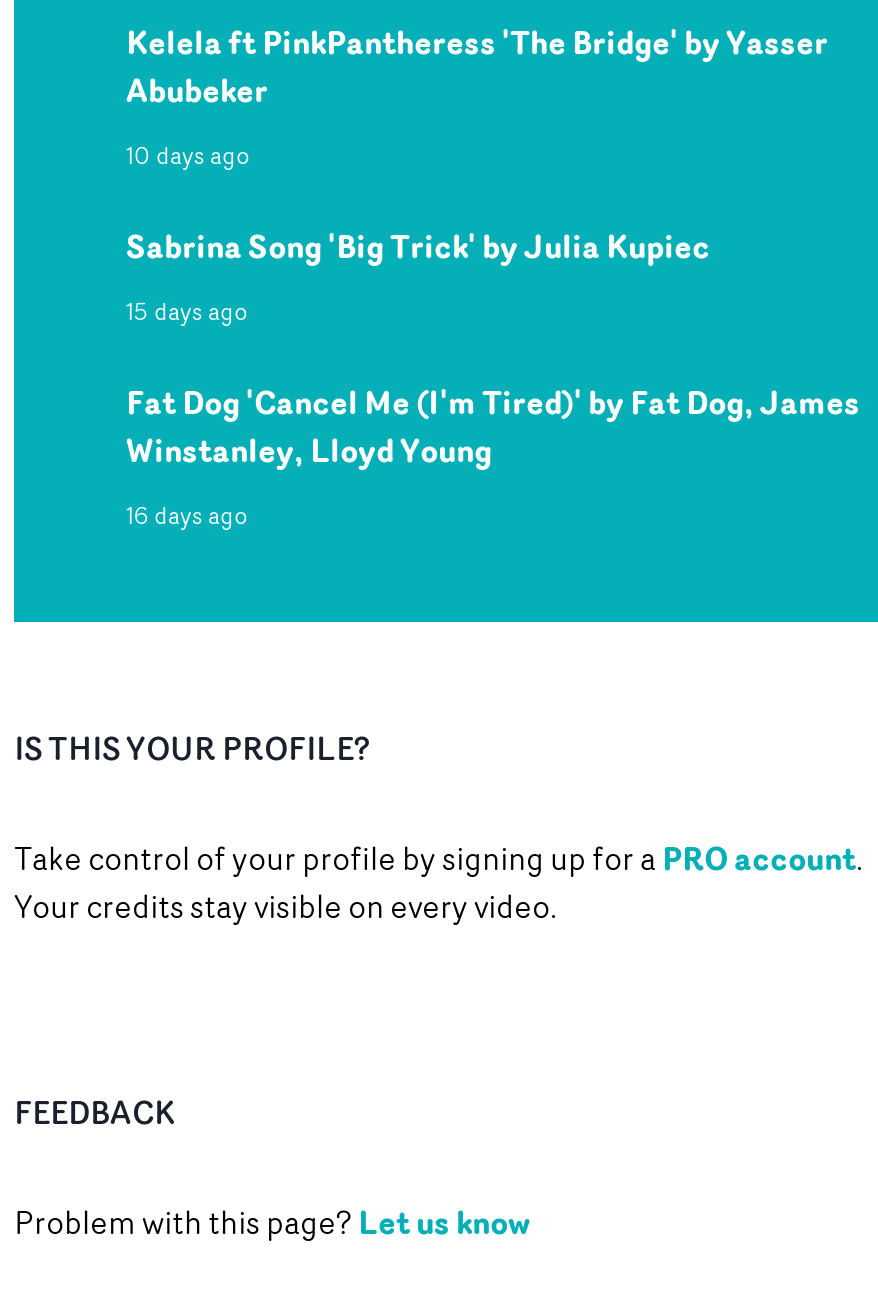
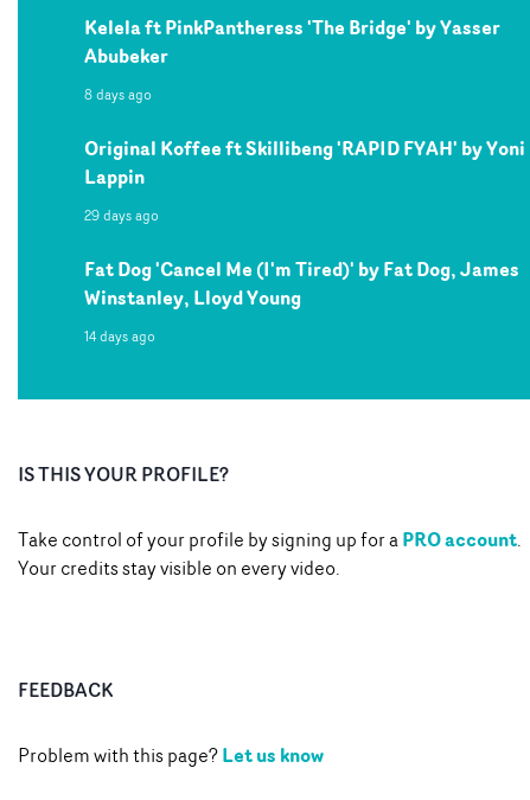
- 10 days ago
+ 8 days ago

- Sabrina Song 'Big Trick' by Julia Kupiec
+ Original Koffee ft Skillibeng 'RAPID FYAH' by Yoni
+ Lappin

- 15 days ago
+ 29 days ago

- 16 days ago
+ 14 days ago
